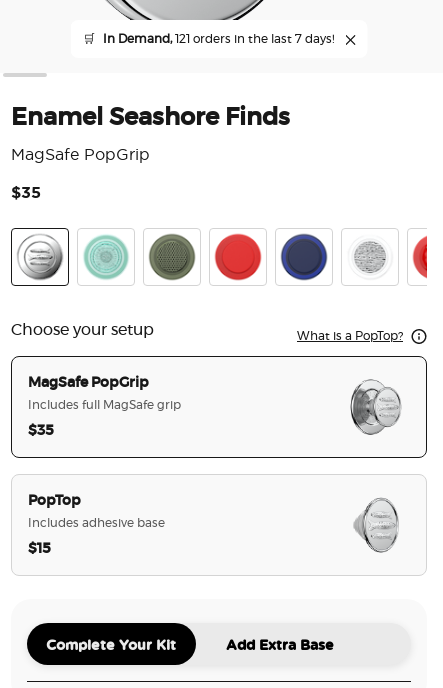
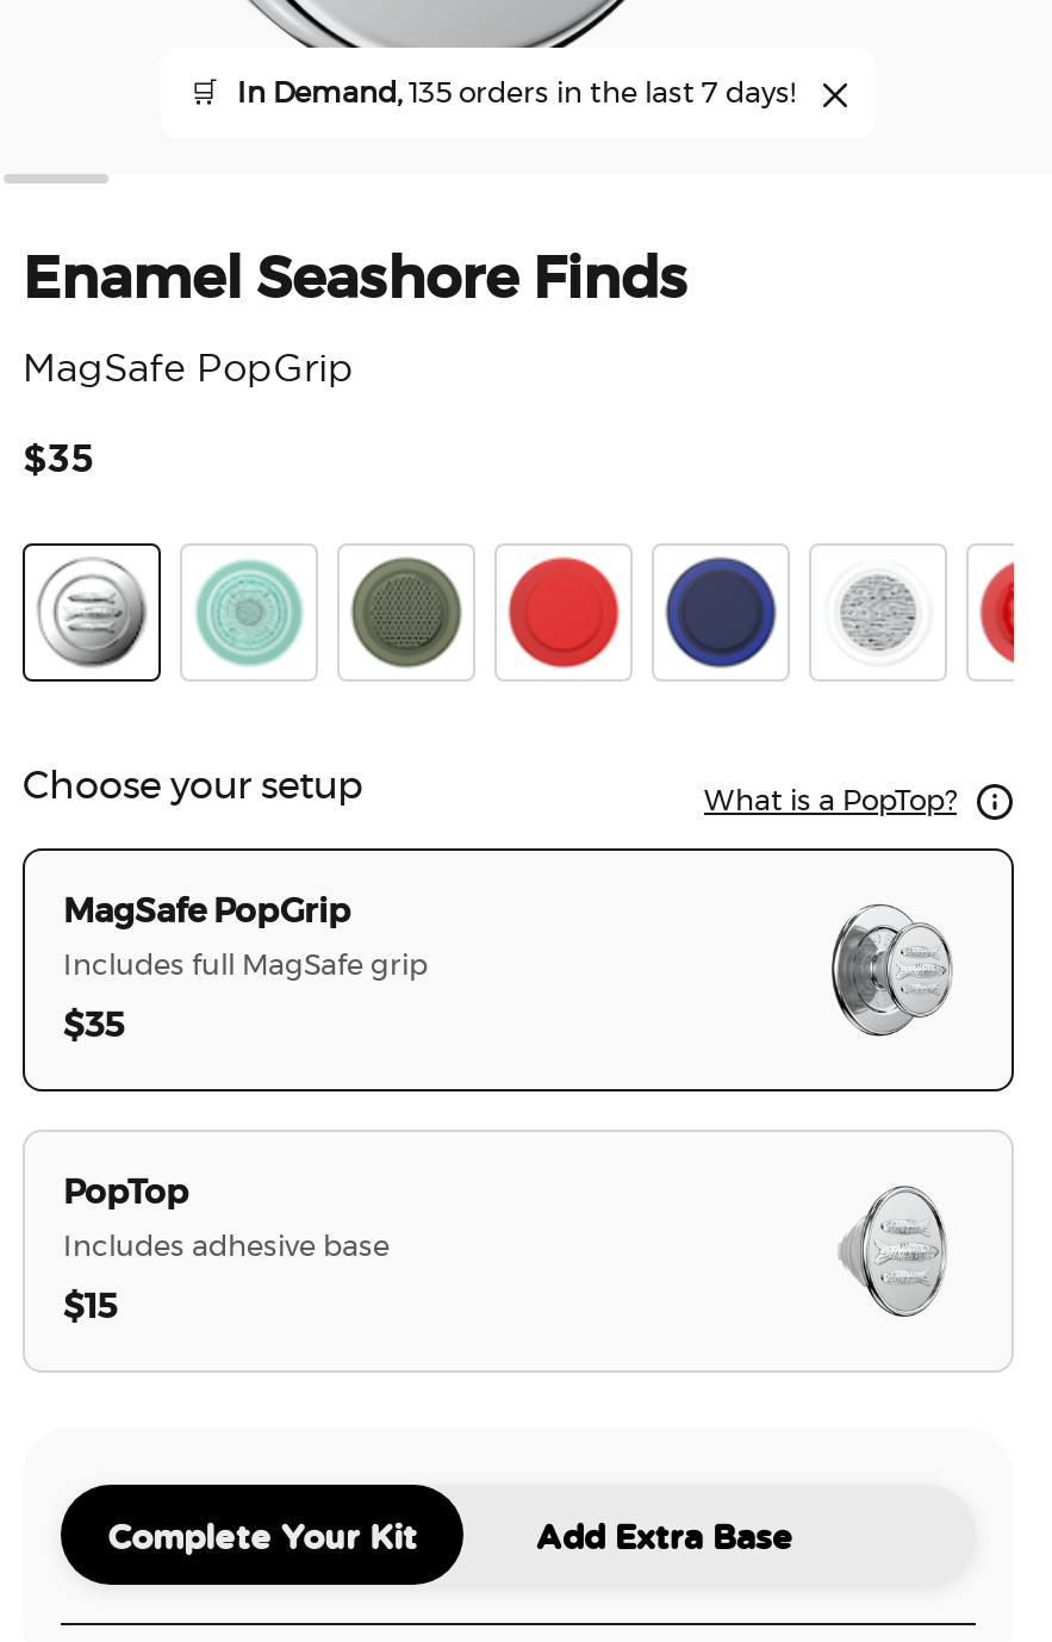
- In Demand, 121 orders in the last 7 days!
+ In Demand, 135 orders in the last 7 days!
